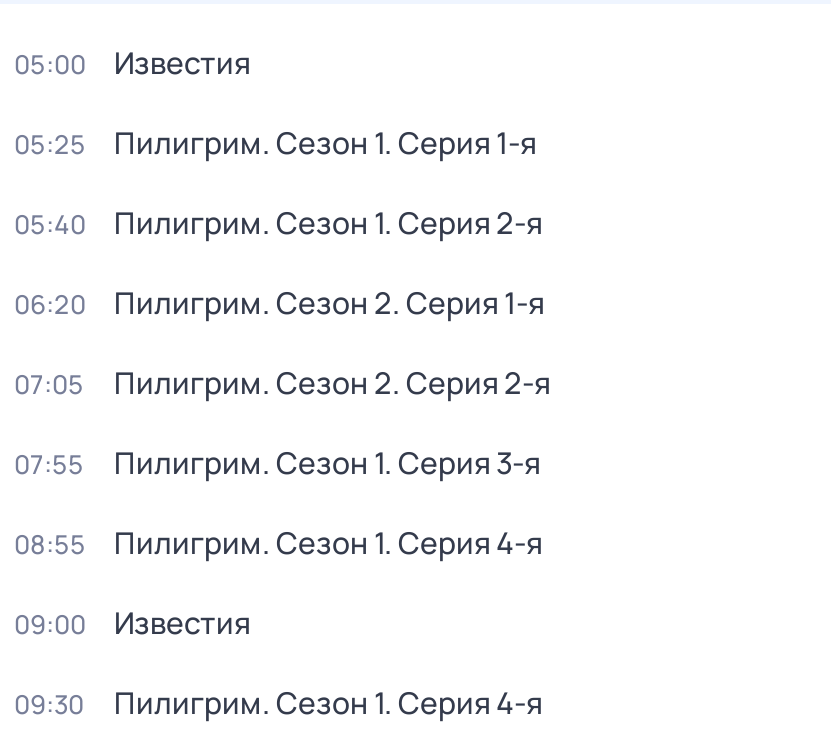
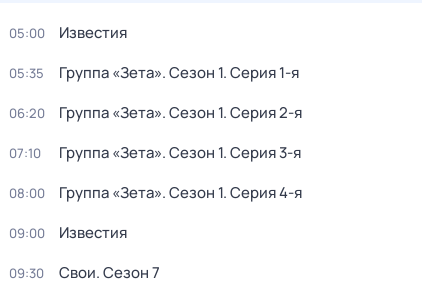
- 05:25
- Пилигрим. Сезон 1. Серия 1-я
- 05:40
- Пилигрим. Сезон 1. Серия 2-я
+ 05:35
+ Группа «Зета». Сезон 1. Серия 1-я

- Пилигрим. Сезон 2. Серия 1-я
- 07:05
- Пилигрим. Сезон 2. Серия 2-я
- 07:55
- Пилигрим. Сезон 1. Серия 3-я
- 08:55
- Пилигрим. Сезон 1. Серия 4-я
+ Группа «Зета». Сезон 1. Серия 2-я
+ 07:10
+ Группа «Зета». Сезон 1. Серия 3-я
+ 08:00
+ Группа «Зета». Сезон 1. Серия 4-я

- Пилигрим. Сезон 1. Серия 4-я
+ Свои. Сезон 7
